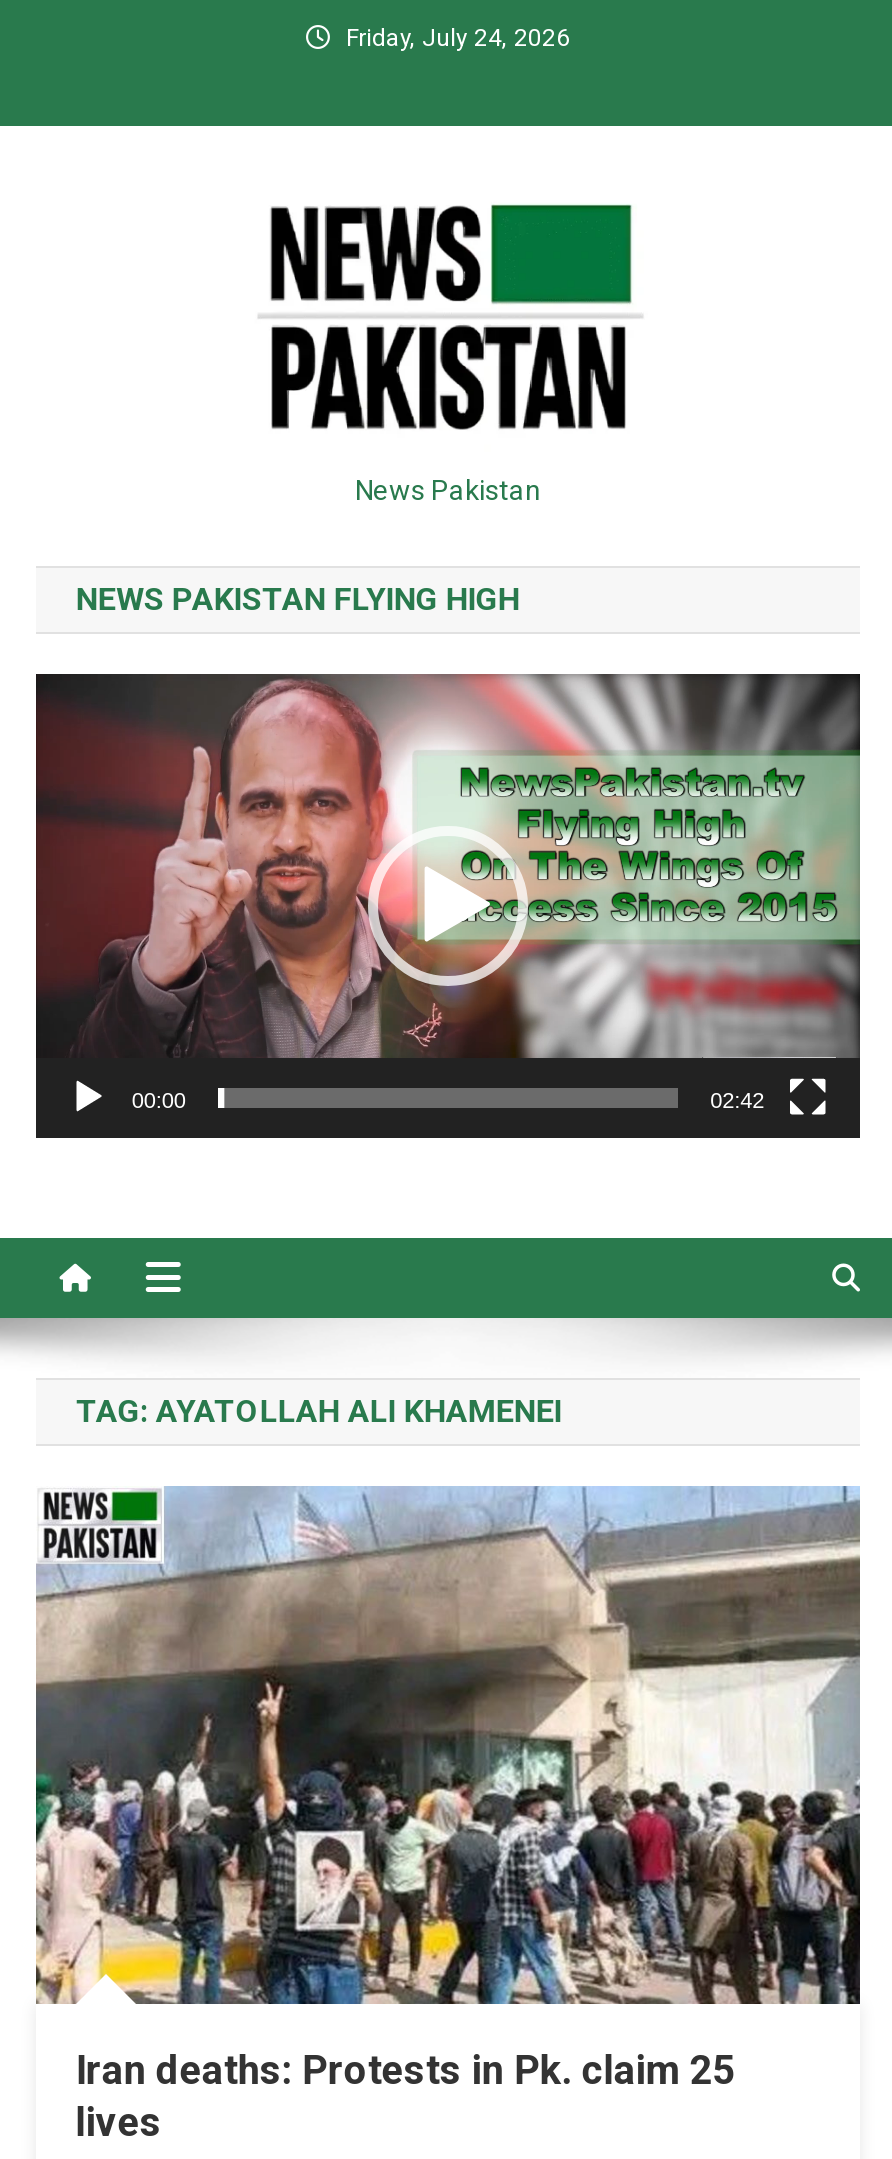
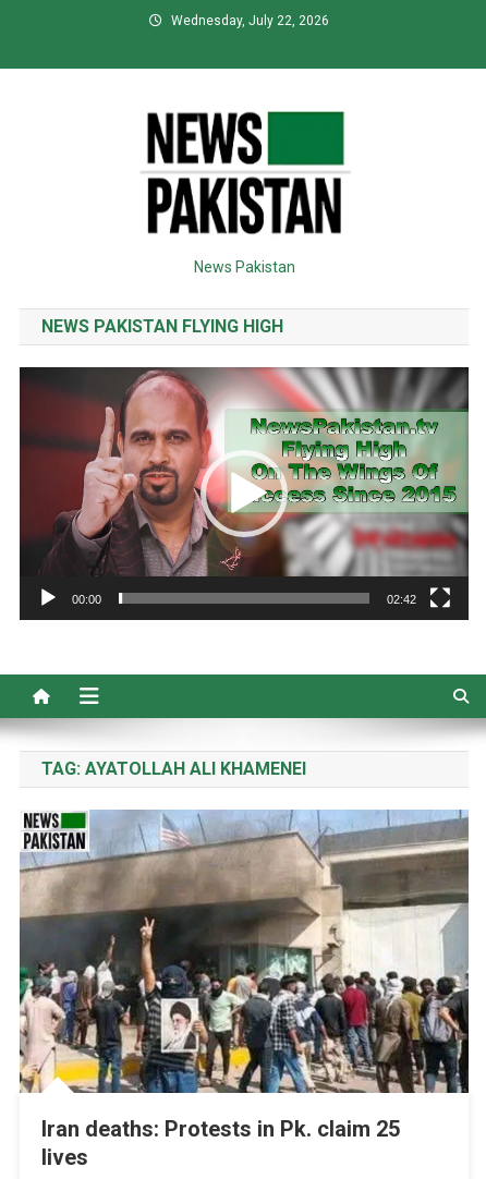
- Friday, July 24, 2026
+ Wednesday, July 22, 2026
